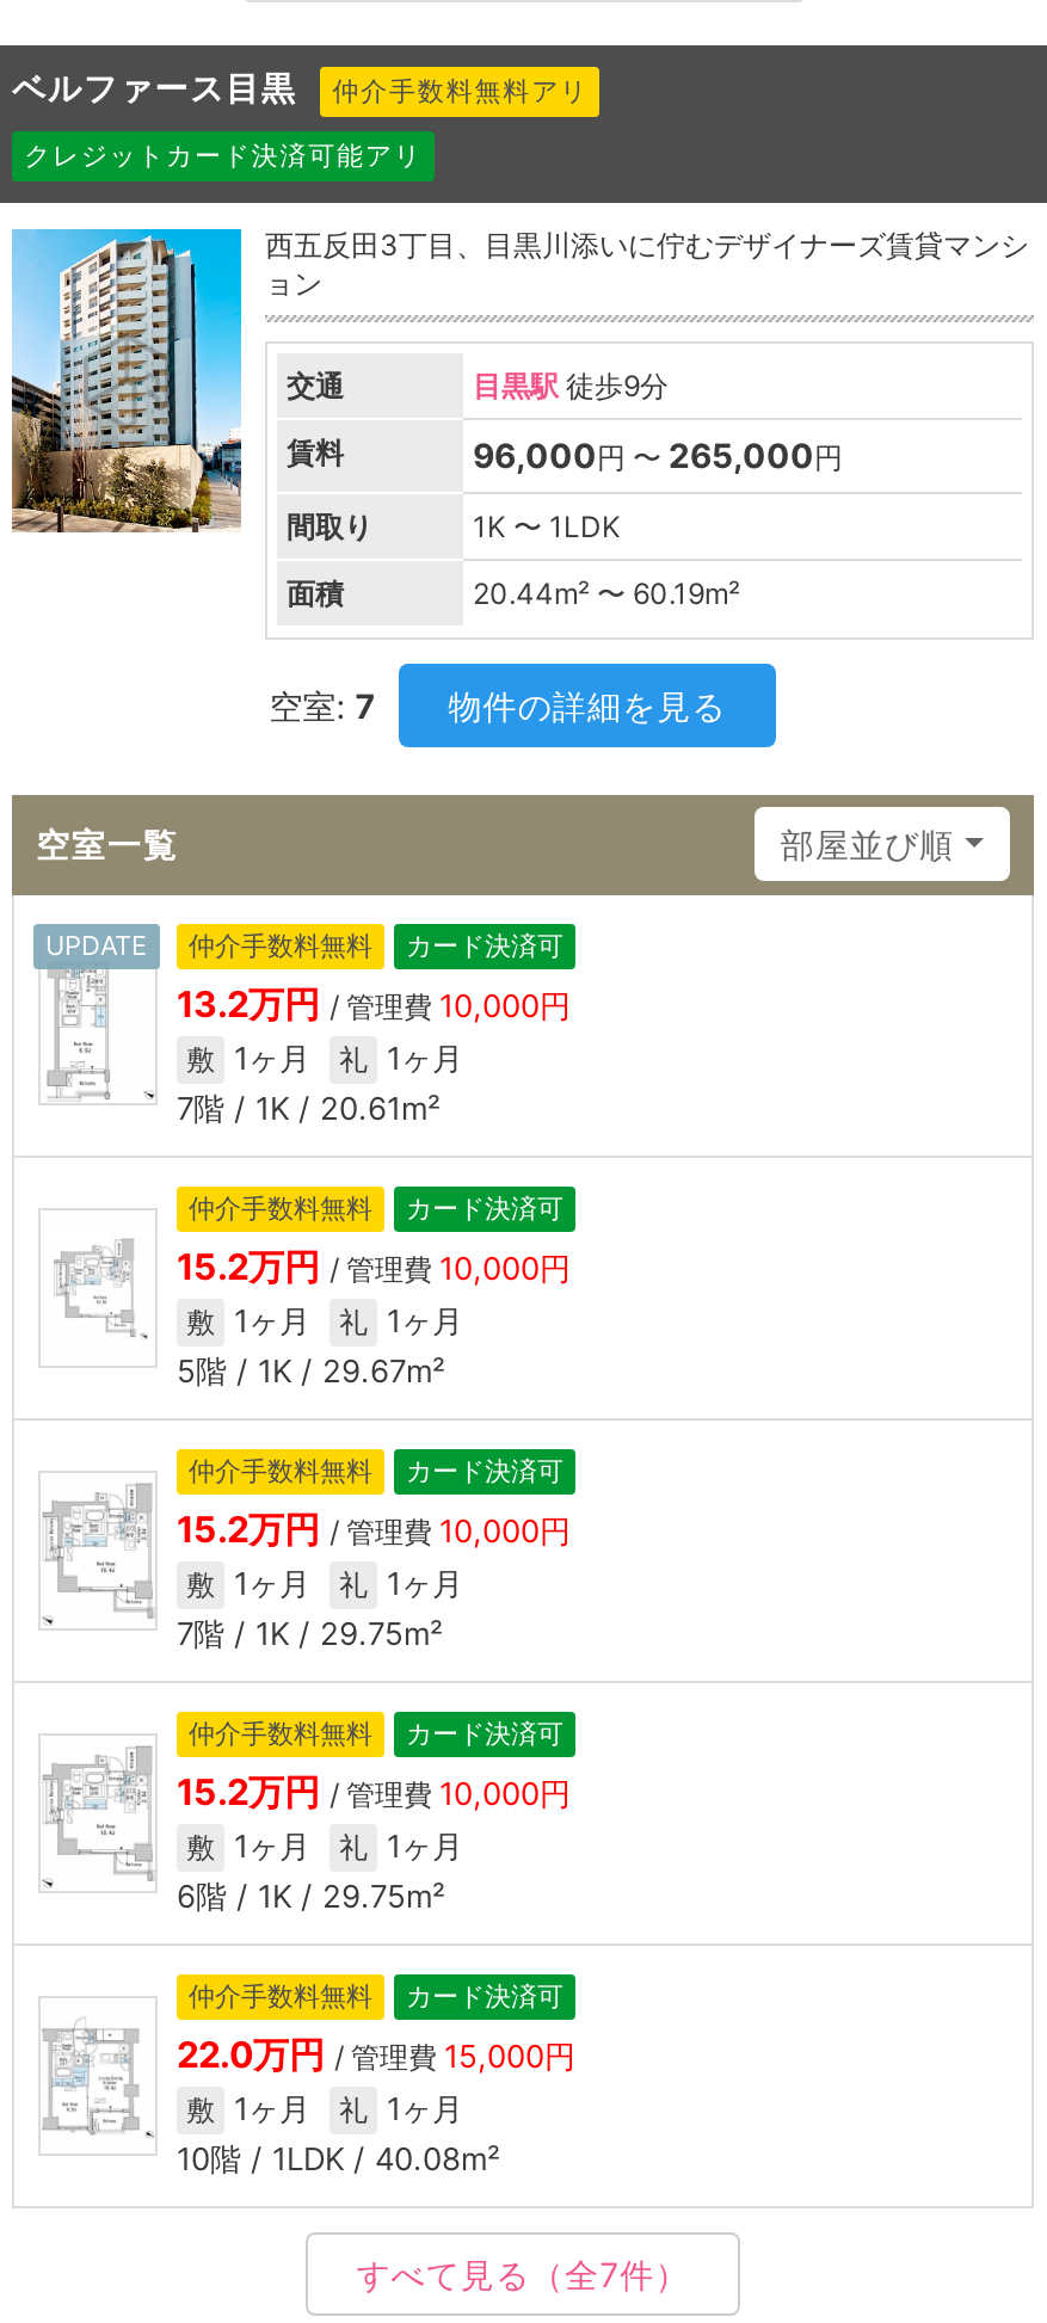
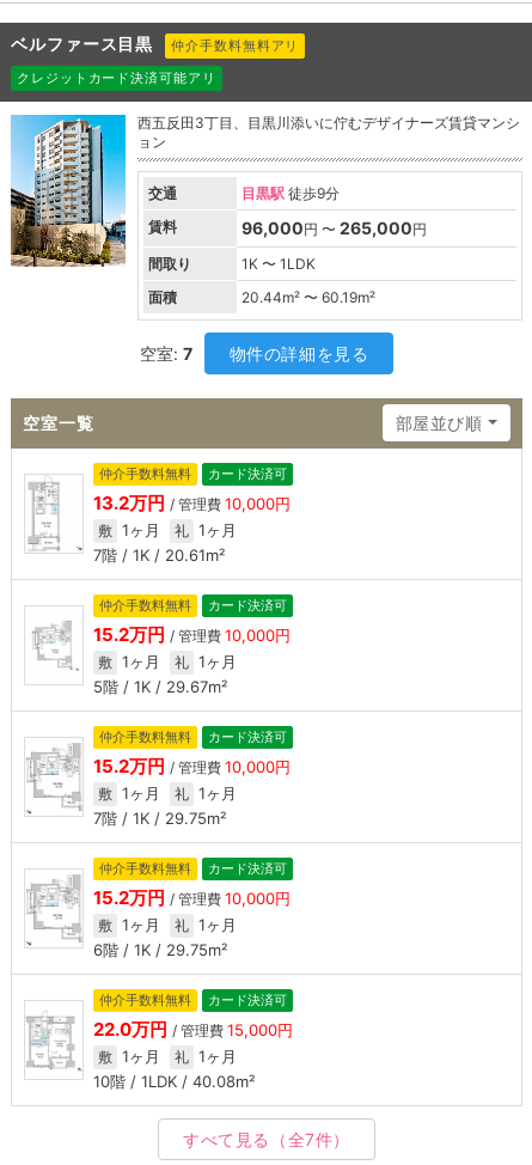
- UPDATE
